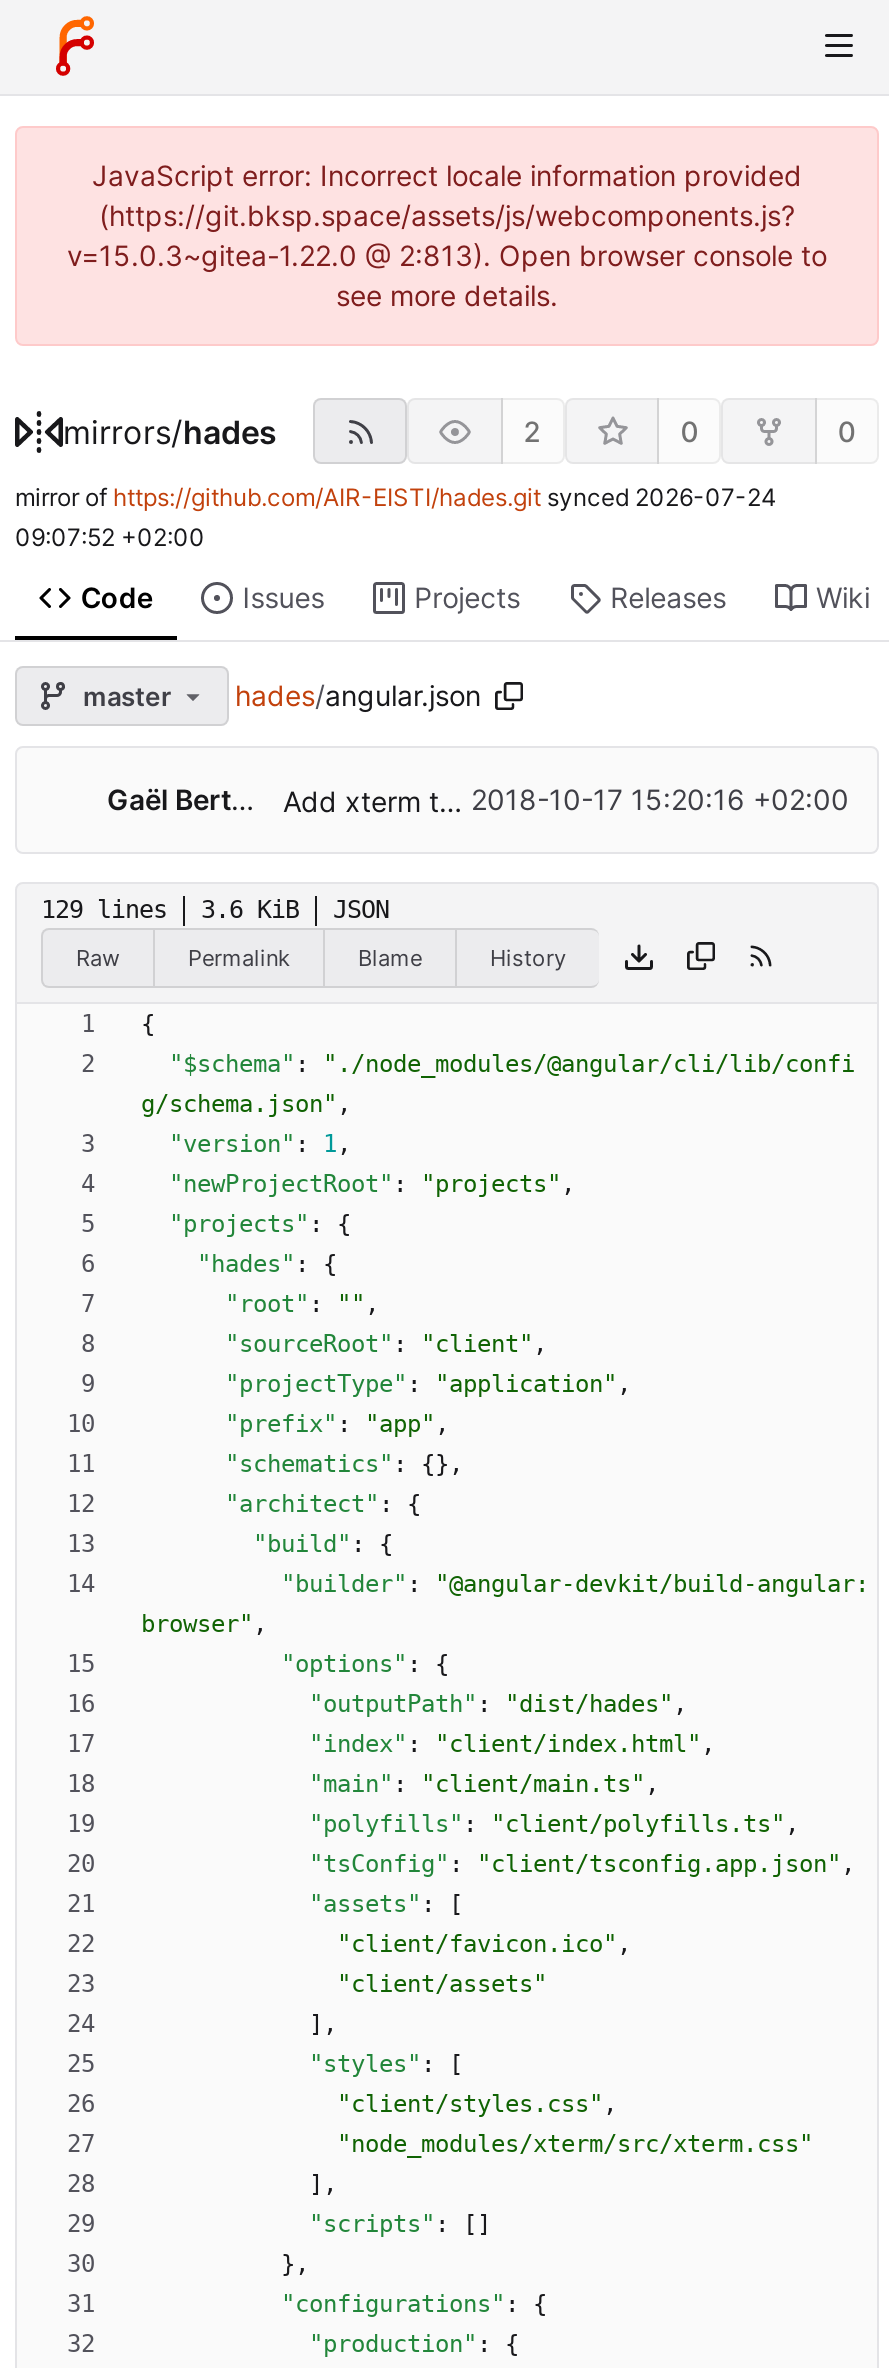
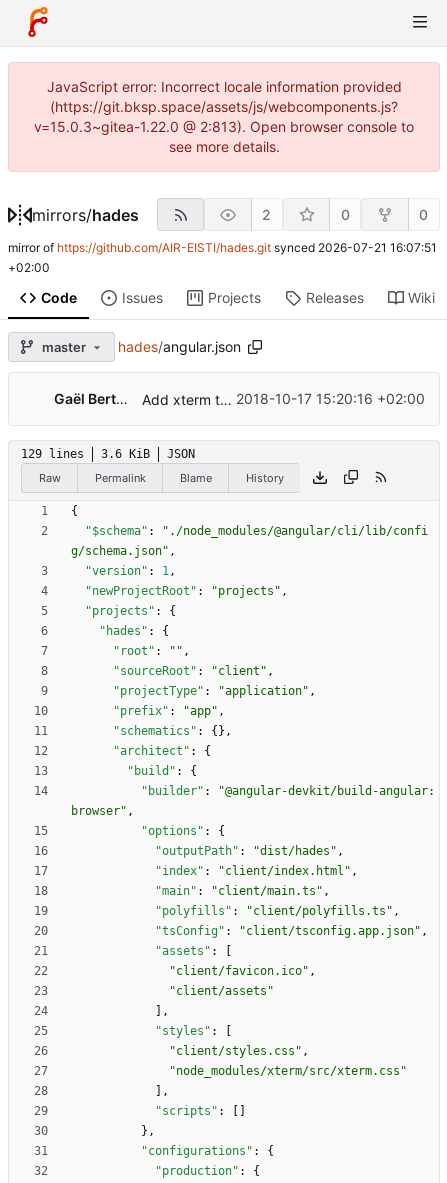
- mirror of https://github.com/AIR-EISTI/hades.git synced 2026-07-24
- 09:07:52 +02:00
+ mirror of https://github.com/AIR-EISTI/hades.git synced 2026-07-21 16:07:51
+ +02:00
